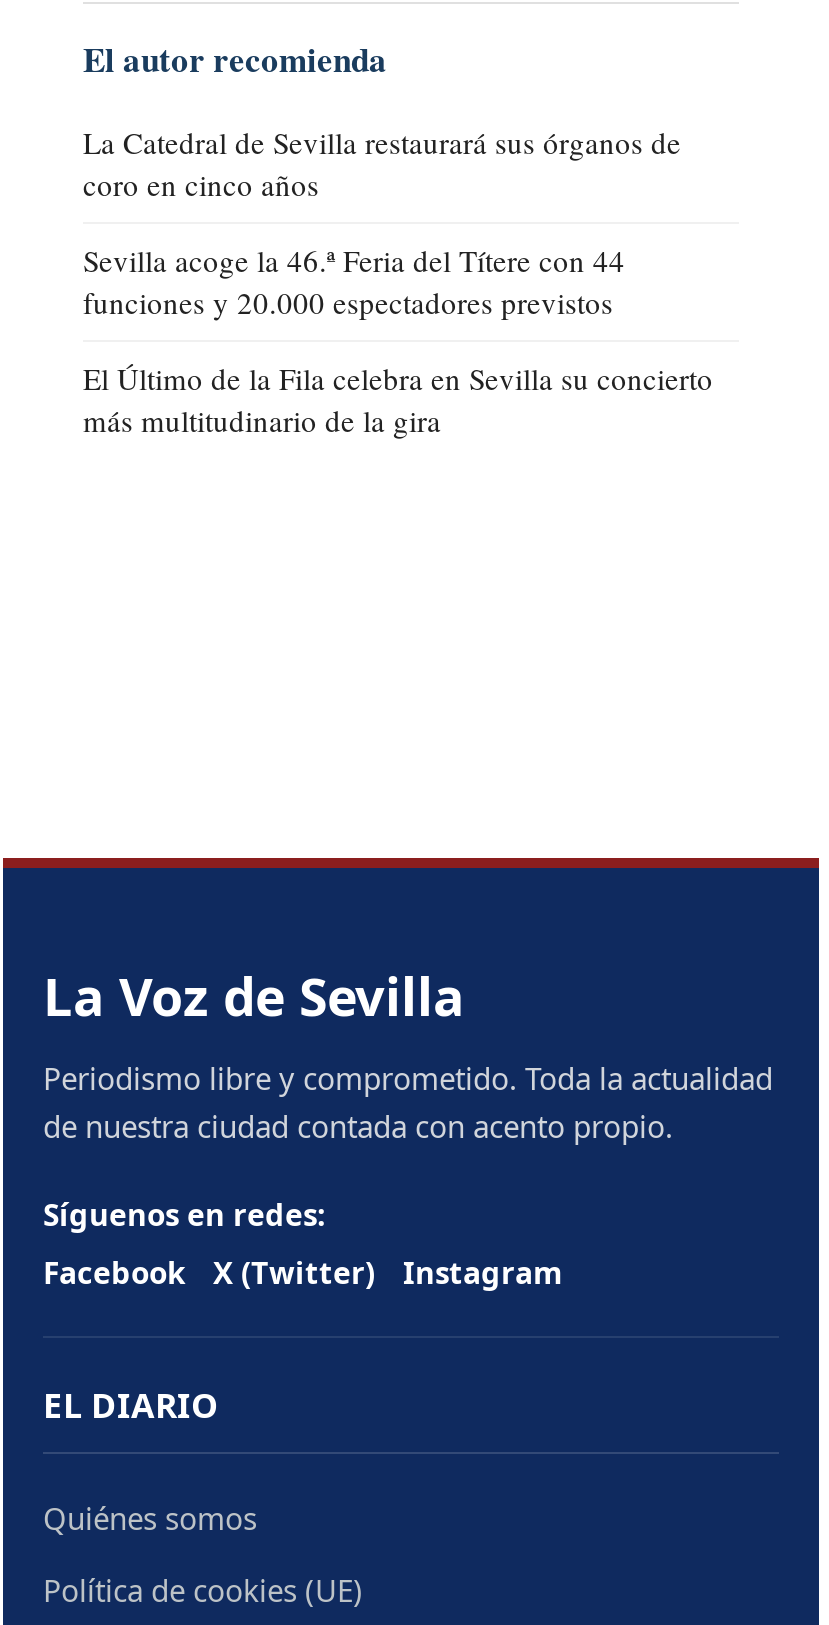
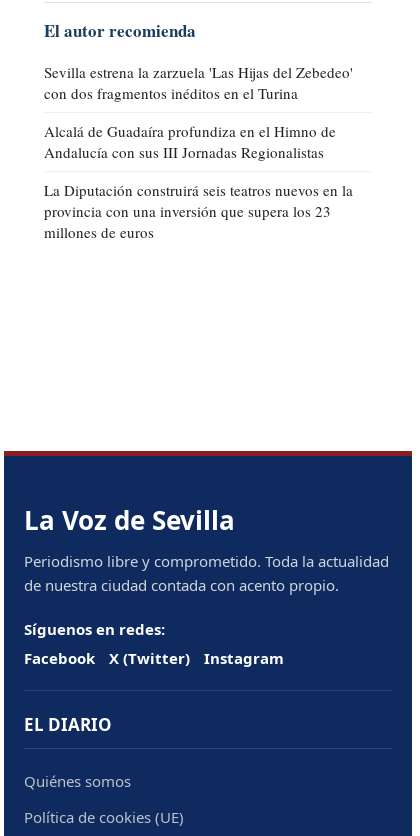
- La Catedral de Sevilla restaurará sus órganos de
- coro en cinco años
+ Sevilla estrena la zarzuela 'Las Hijas del Zebedeo'
+ con dos fragmentos inéditos en el Turina

- Sevilla acoge la 46.ª Feria del Títere con 44
- funciones y 20.000 espectadores previstos
+ Alcalá de Guadaíra profundiza en el Himno de
+ Andalucía con sus III Jornadas Regionalistas

- El Último de la Fila celebra en Sevilla su concierto
- más multitudinario de la gira
+ La Diputación construirá seis teatros nuevos en la
+ provincia con una inversión que supera los 23
+ millones de euros
